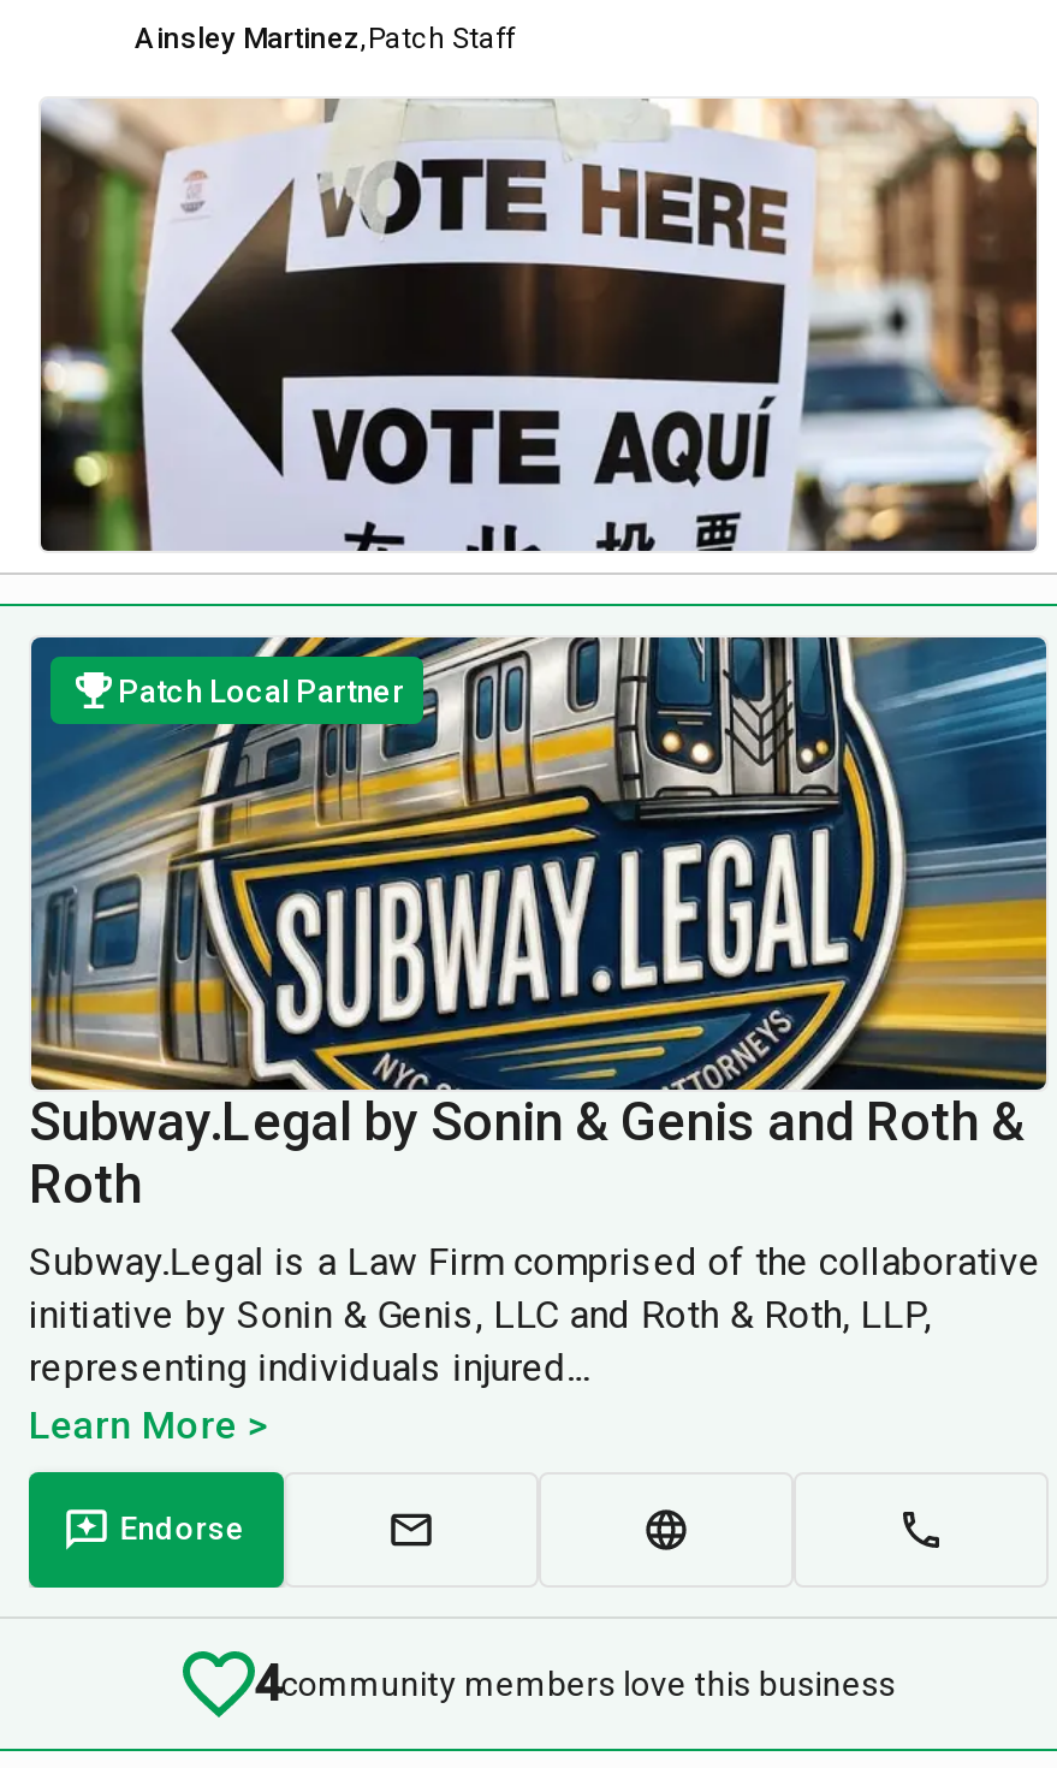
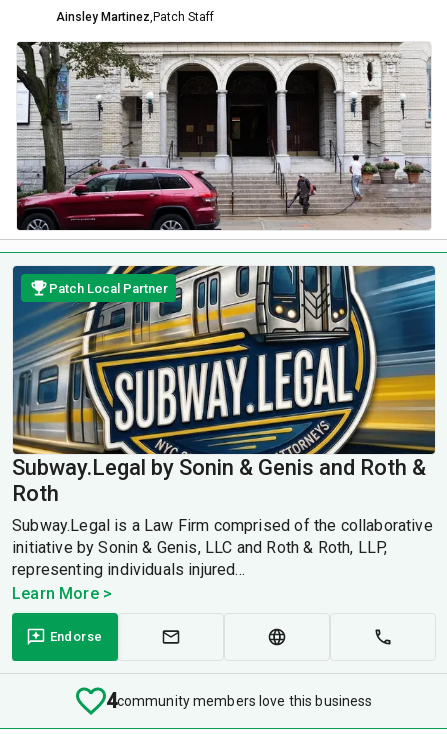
- [image]
+ [image]
